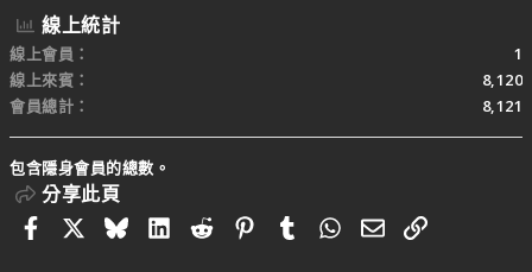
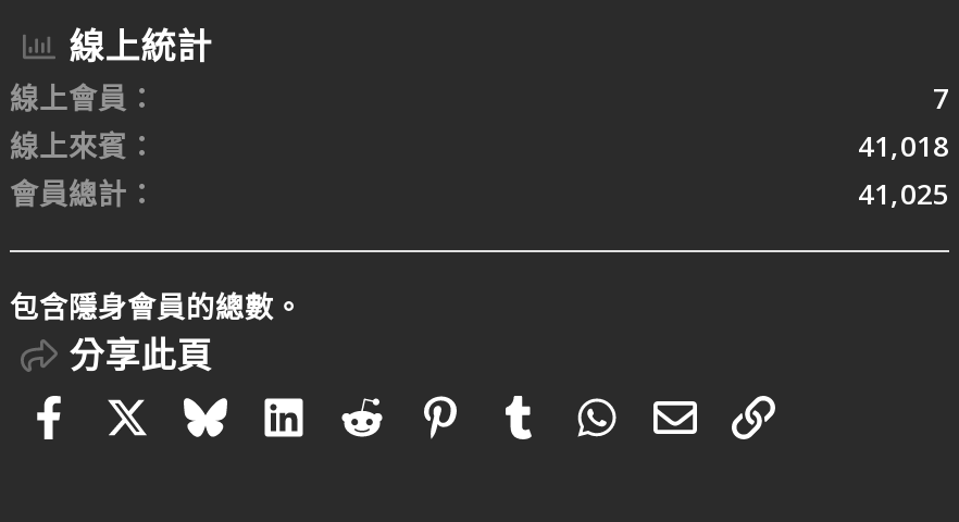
- 1
+ 7

- 8,120
+ 41,018

- 8,121
+ 41,025
